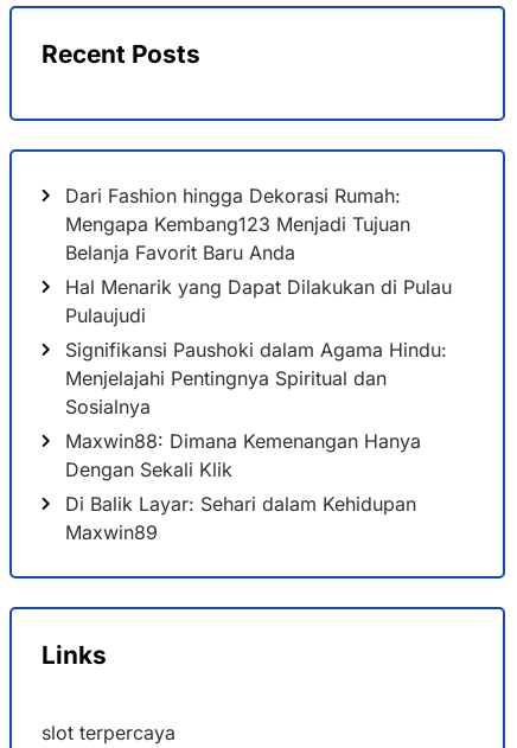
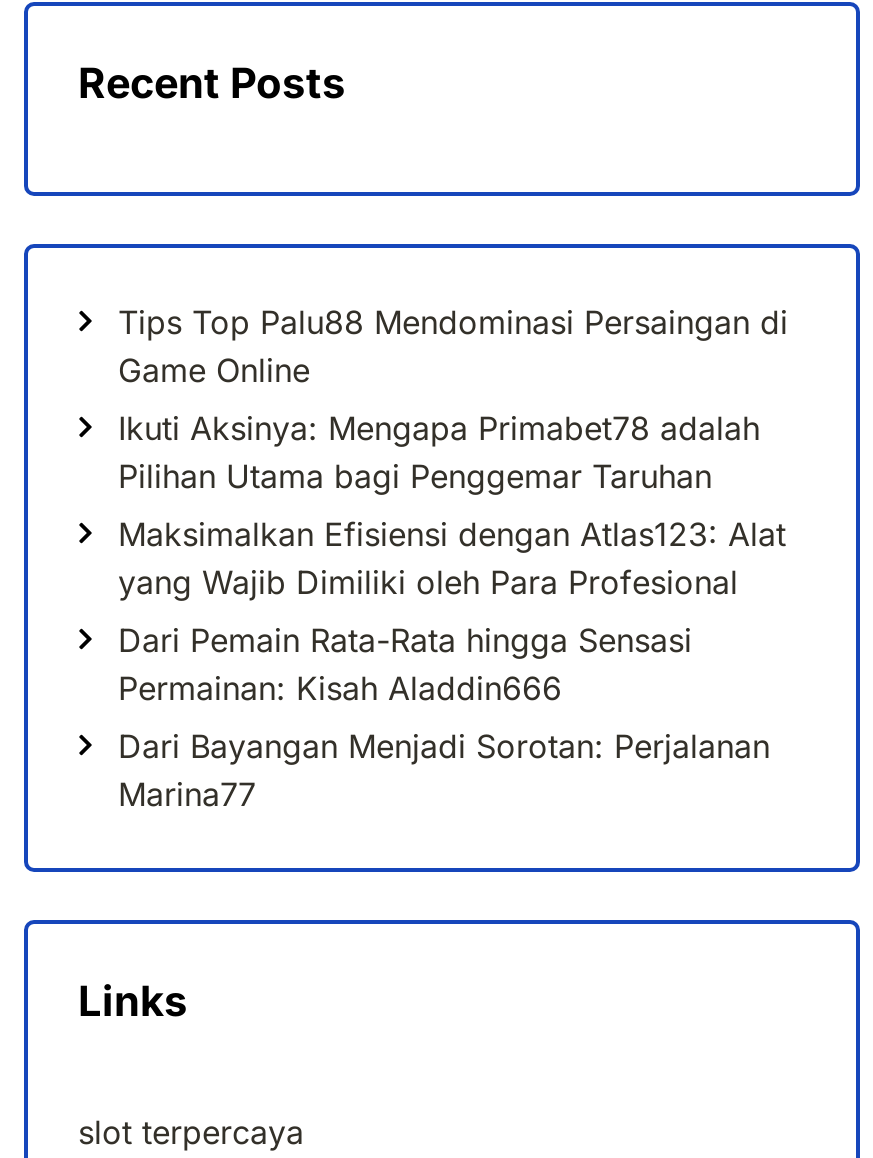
- Dari Fashion hingga Dekorasi Rumah:
- Mengapa Kembang123 Menjadi Tujuan
- Belanja Favorit Baru Anda
- Hal Menarik yang Dapat Dilakukan di Pulau
- Pulaujudi
- Signifikansi Paushoki dalam Agama Hindu:
- Menjelajahi Pentingnya Spiritual dan
- Sosialnya
- Maxwin88: Dimana Kemenangan Hanya
- Dengan Sekali Klik
- Di Balik Layar: Sehari dalam Kehidupan
- Maxwin89
+ Tips Top Palu88 Mendominasi Persaingan di
+ Game Online
+ Ikuti Aksinya: Mengapa Primabet78 adalah
+ Pilihan Utama bagi Penggemar Taruhan
+ Maksimalkan Efisiensi dengan Atlas123: Alat
+ yang Wajib Dimiliki oleh Para Profesional
+ Dari Pemain Rata-Rata hingga Sensasi
+ Permainan: Kisah Aladdin666
+ Dari Bayangan Menjadi Sorotan: Perjalanan
+ Marina77
